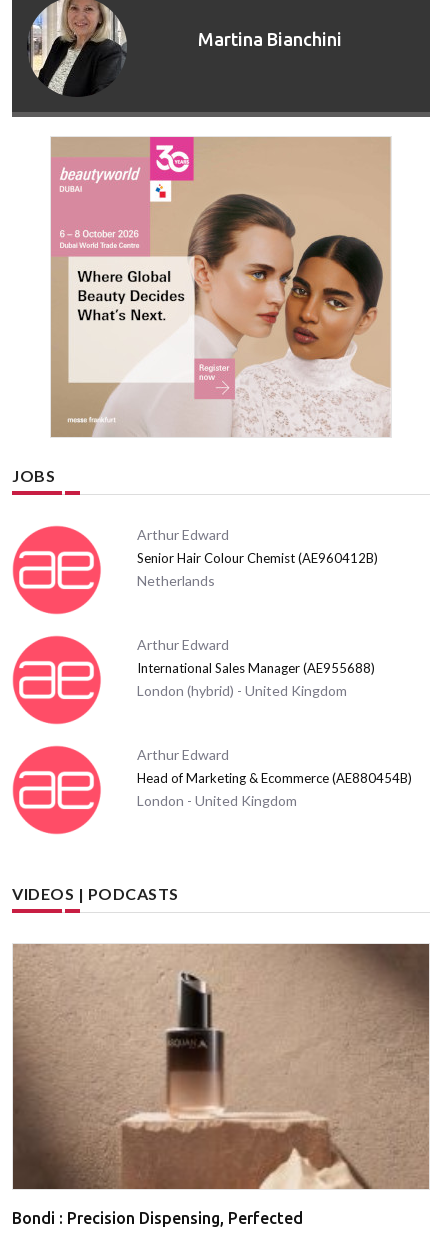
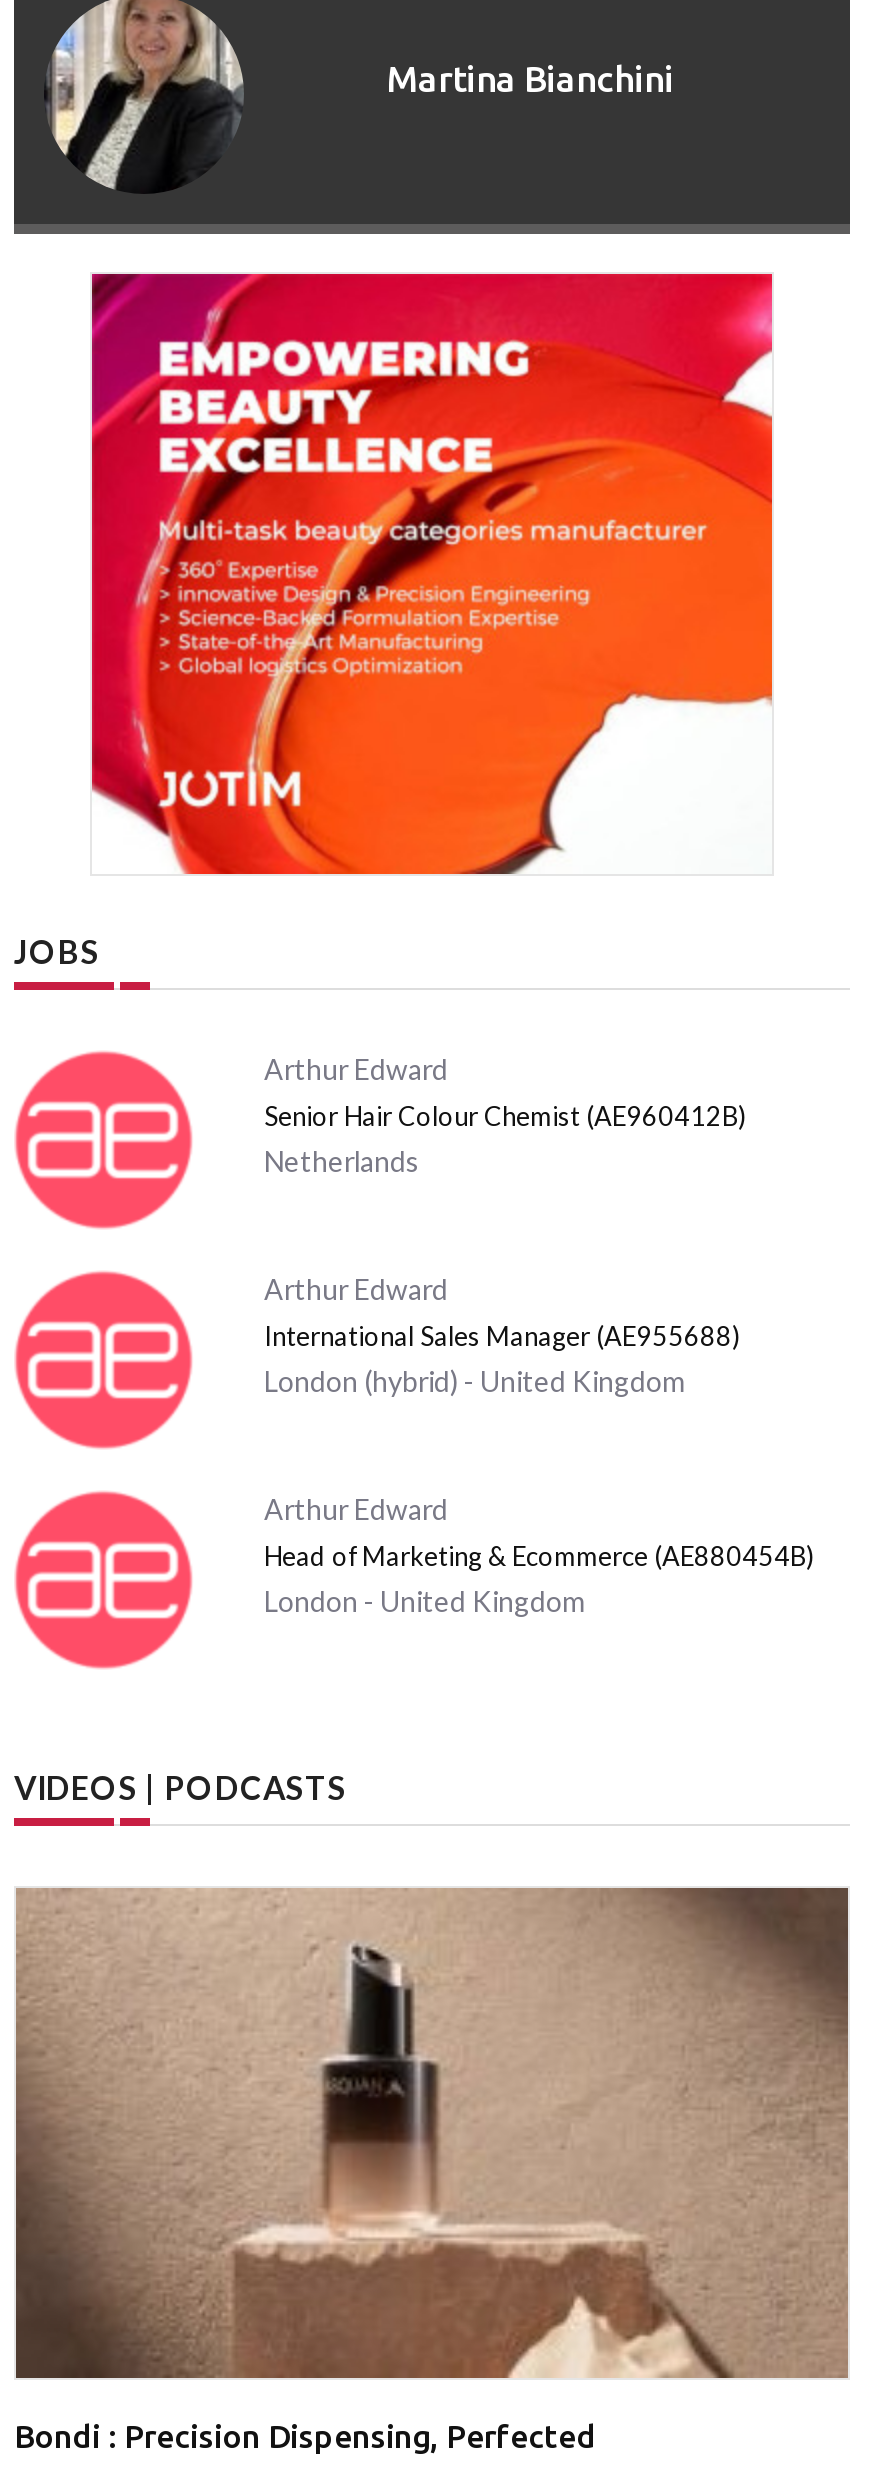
- [image]
+ [image]
